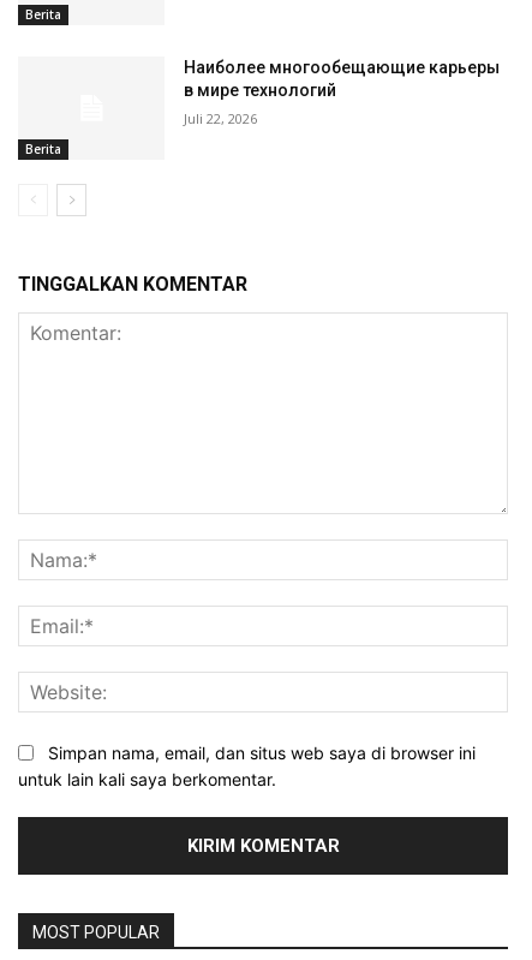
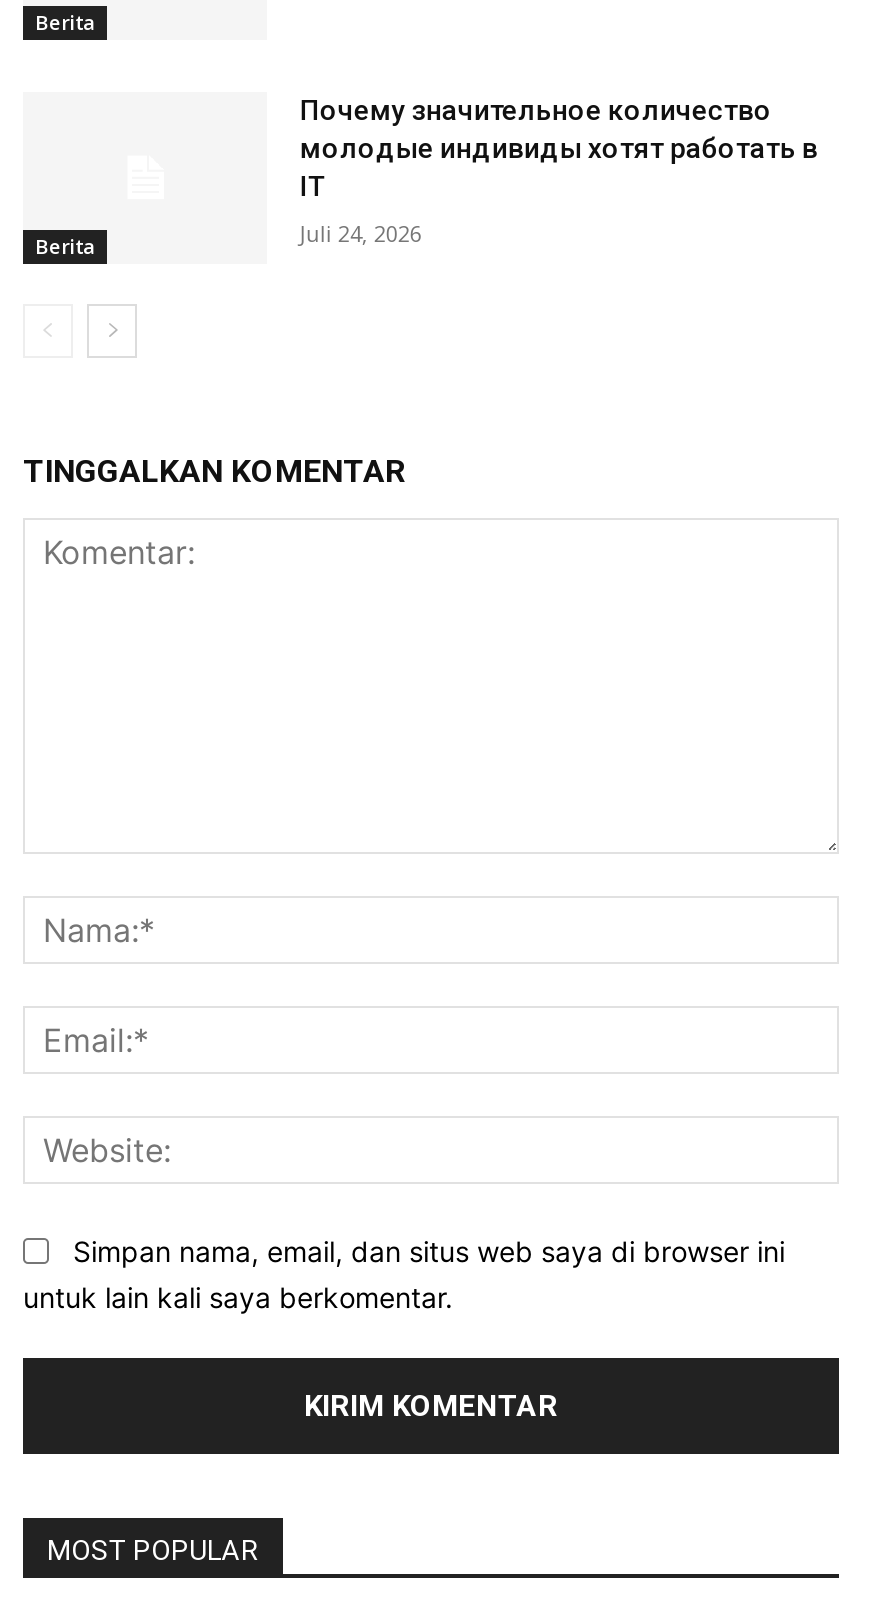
- Наиболее многообещающие карьеры
- в мире технологий
+ Почему значительное количество
+ молодые индивиды хотят работать в
+ IT

- Juli 22, 2026
+ Juli 24, 2026
